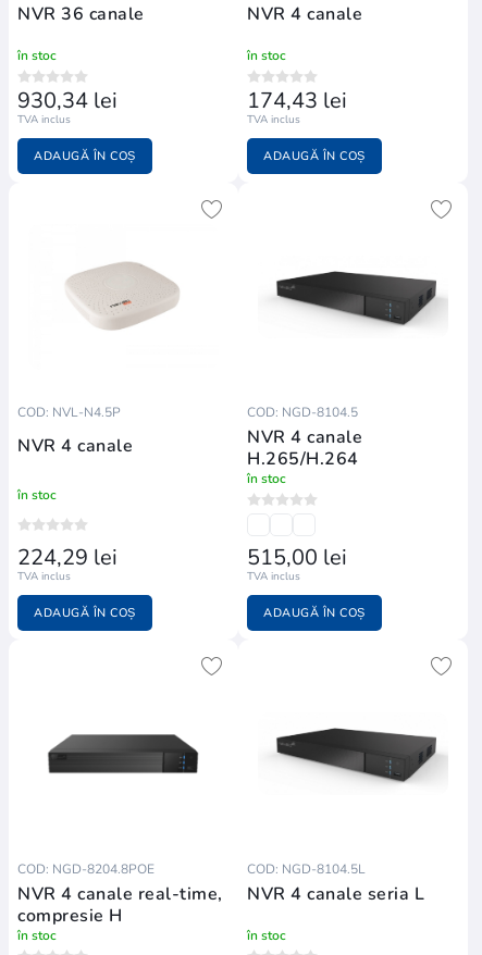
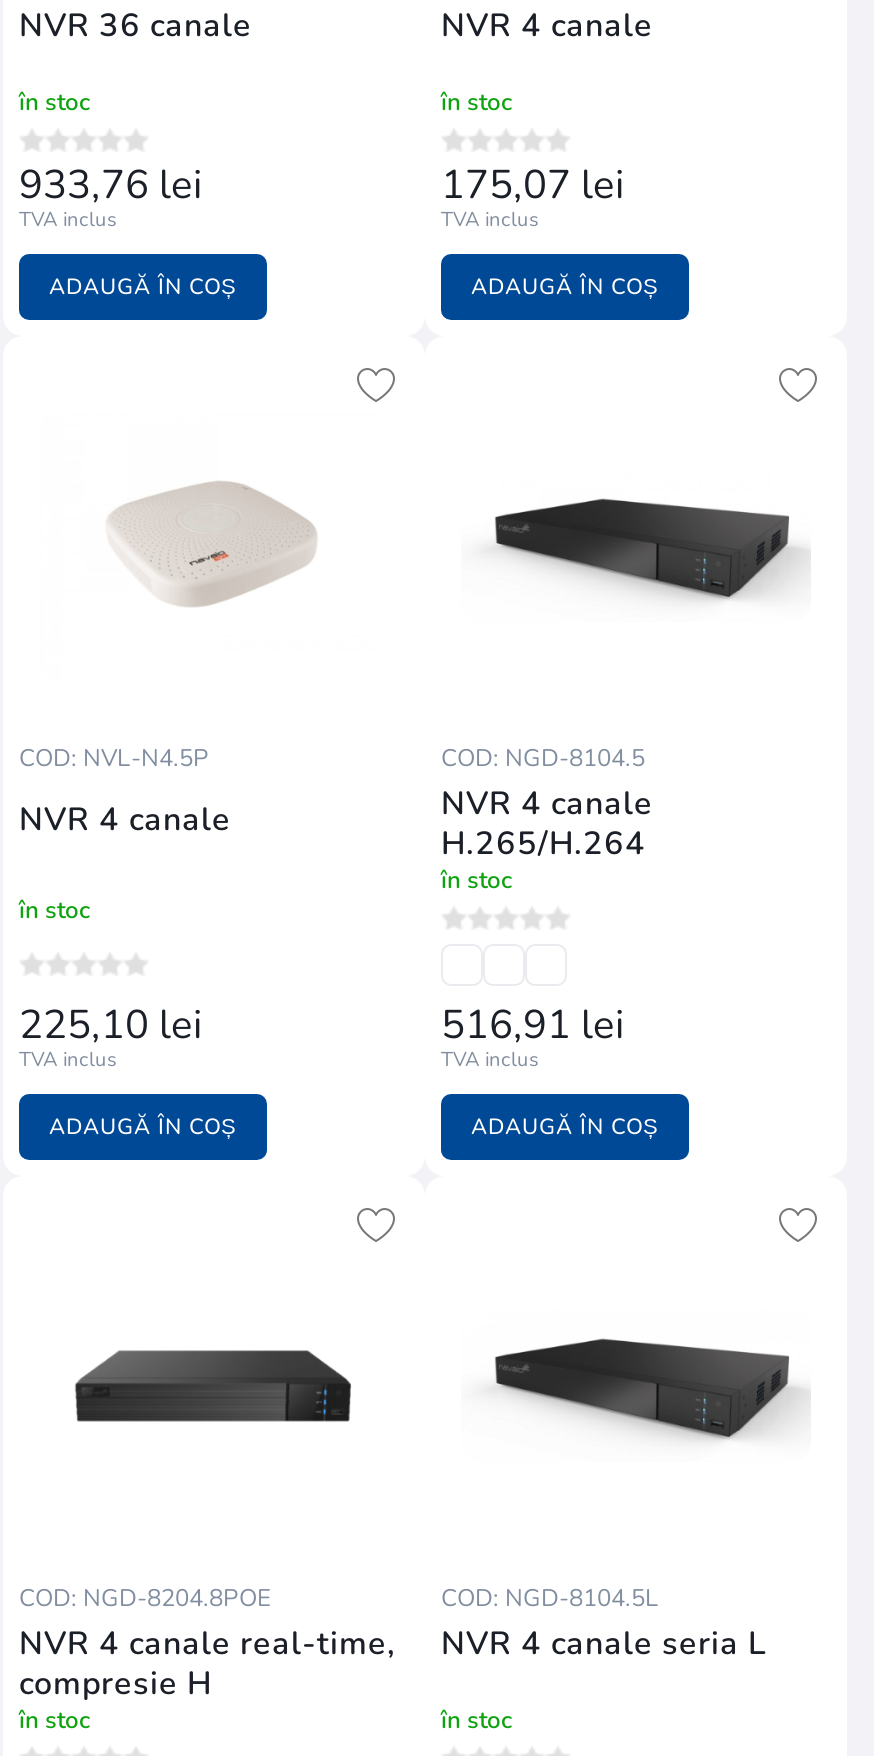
- 930,34 lei
+ 933,76 lei

- 174,43 lei
+ 175,07 lei

- 224,29 lei
+ 225,10 lei

- 515,00 lei
+ 516,91 lei
